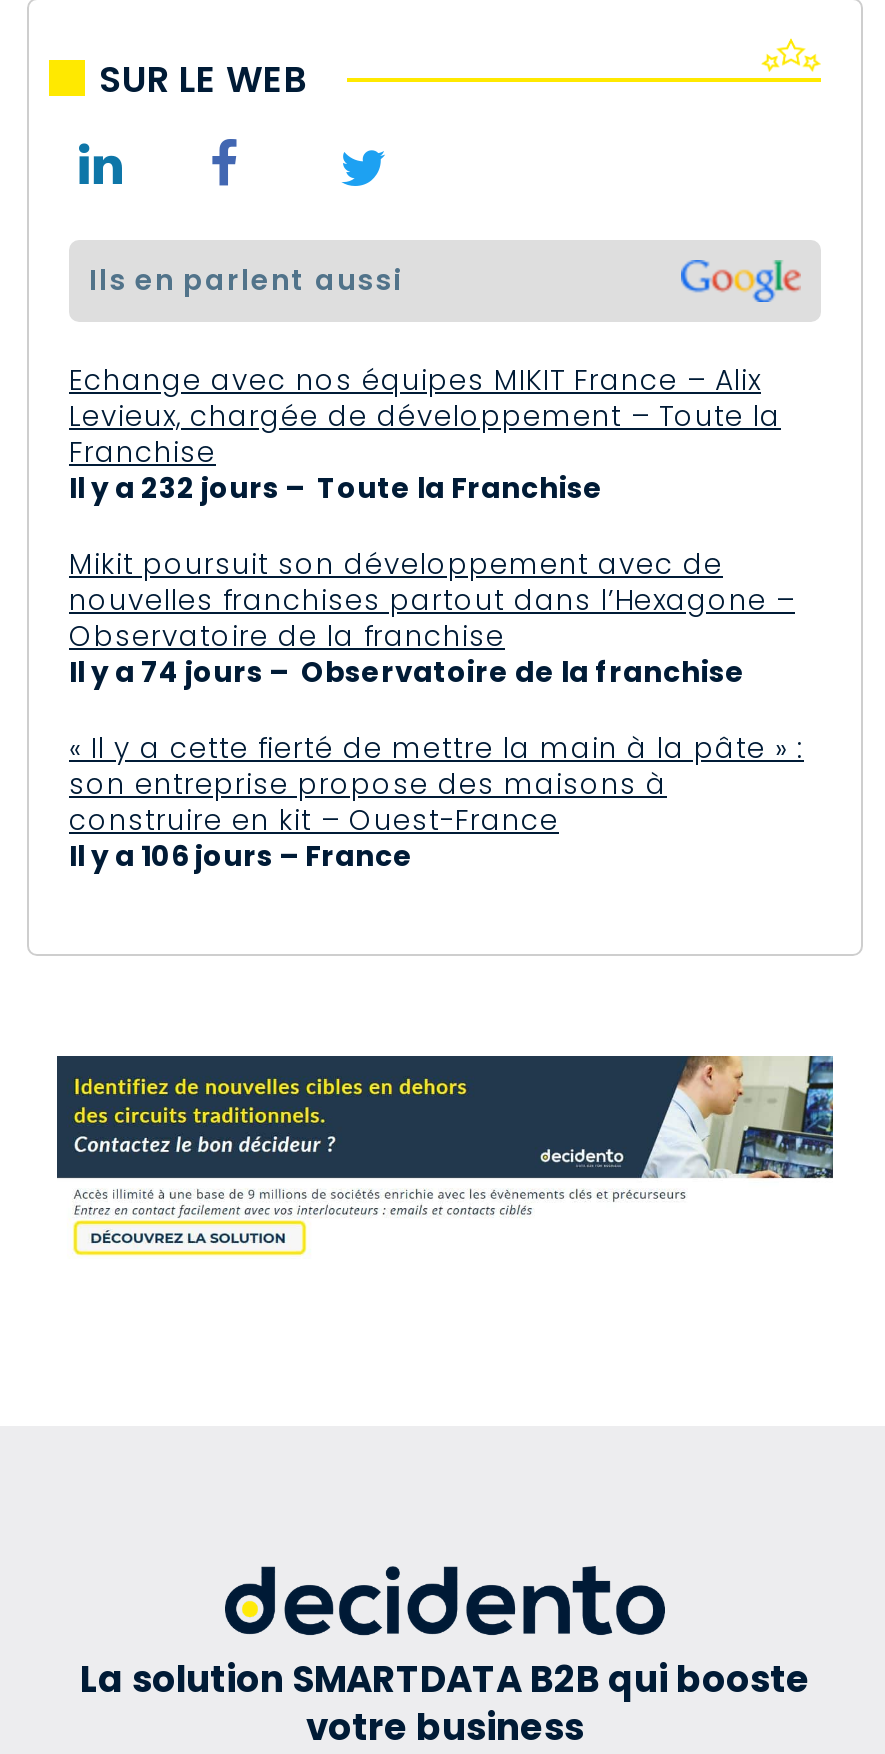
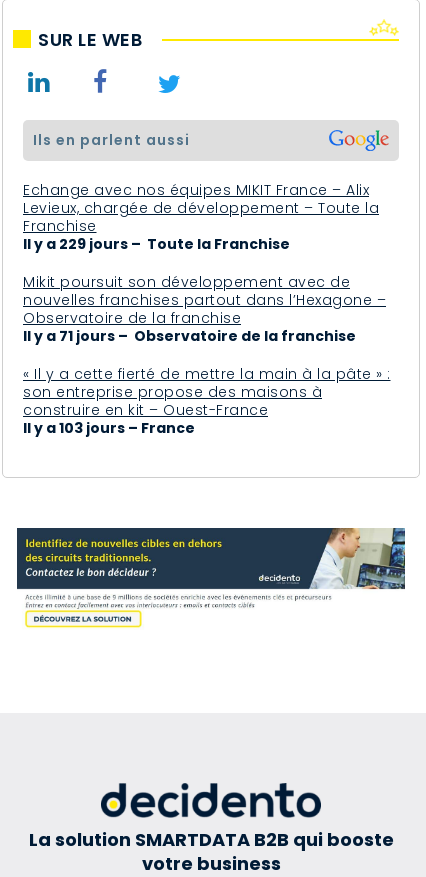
- Il y a 232 jours – Toute la Franchise
+ Il y a 229 jours – Toute la Franchise

- Il y a 74 jours – Observatoire de la franchise
+ Il y a 71 jours – Observatoire de la franchise

- Il y a 106 jours – France
+ Il y a 103 jours – France
